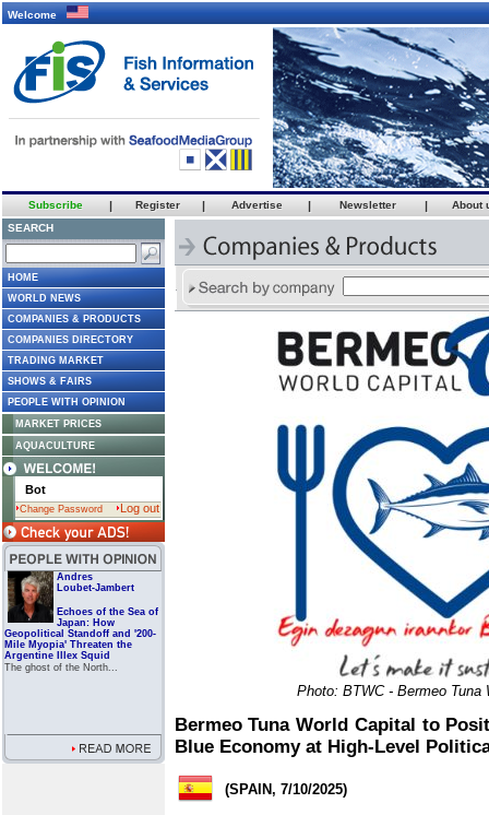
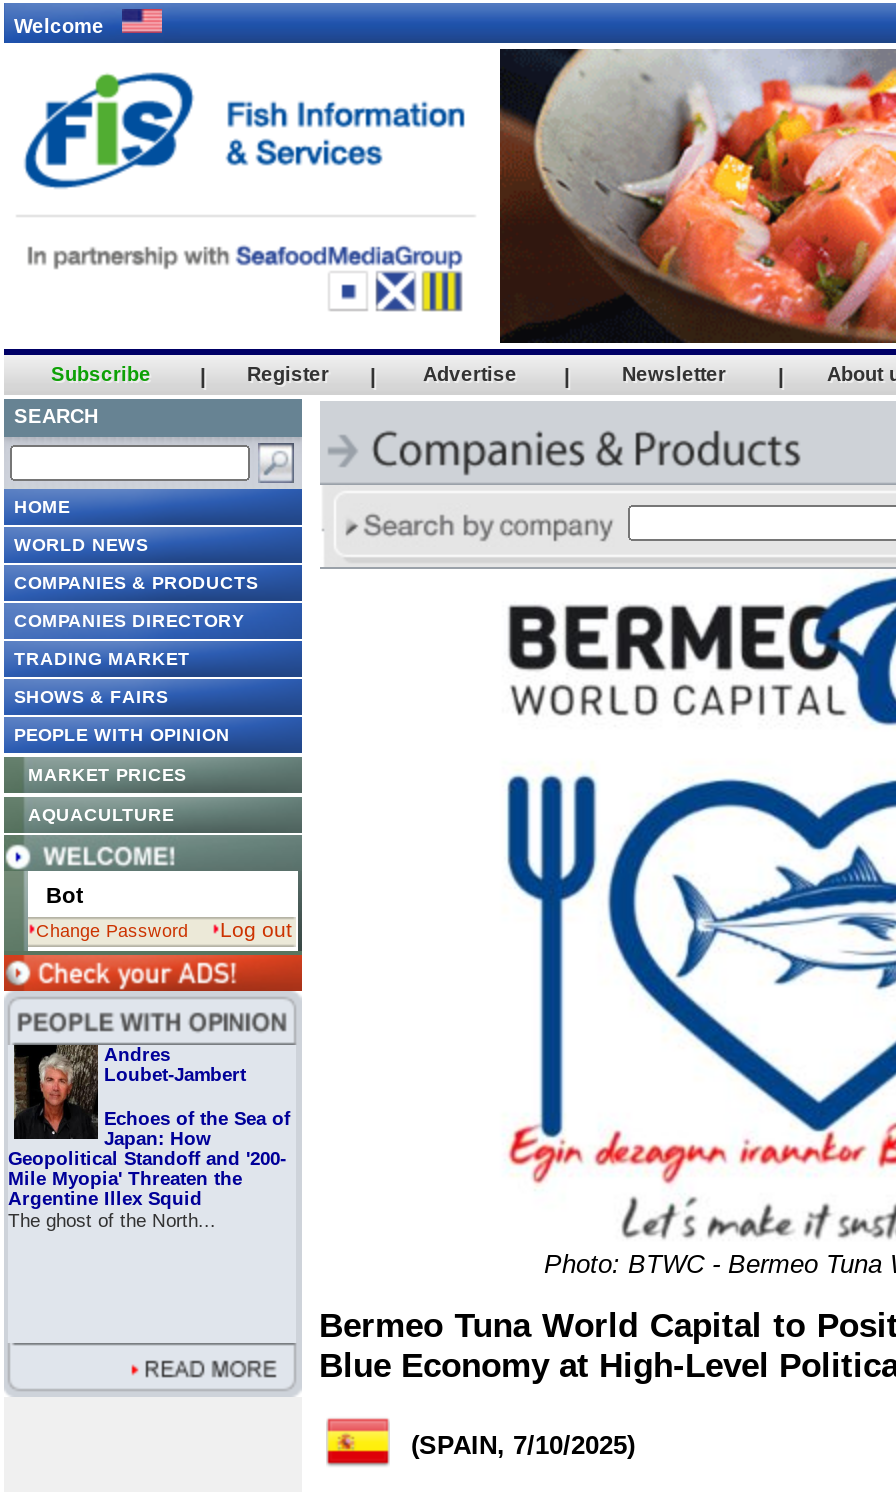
- [image]
+ [image]
